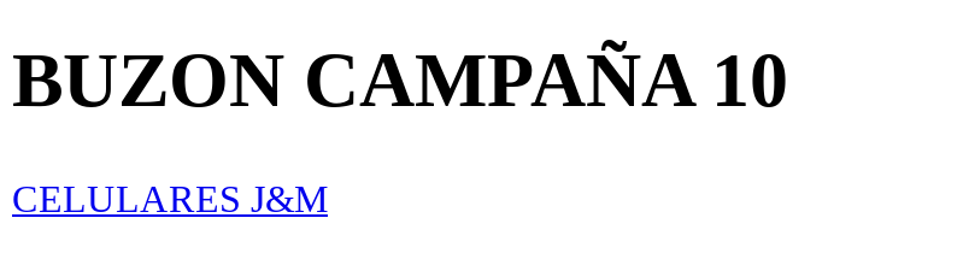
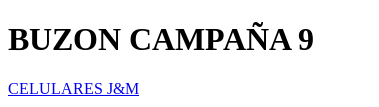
- BUZON CAMPAÑA 10
+ BUZON CAMPAÑA 9
